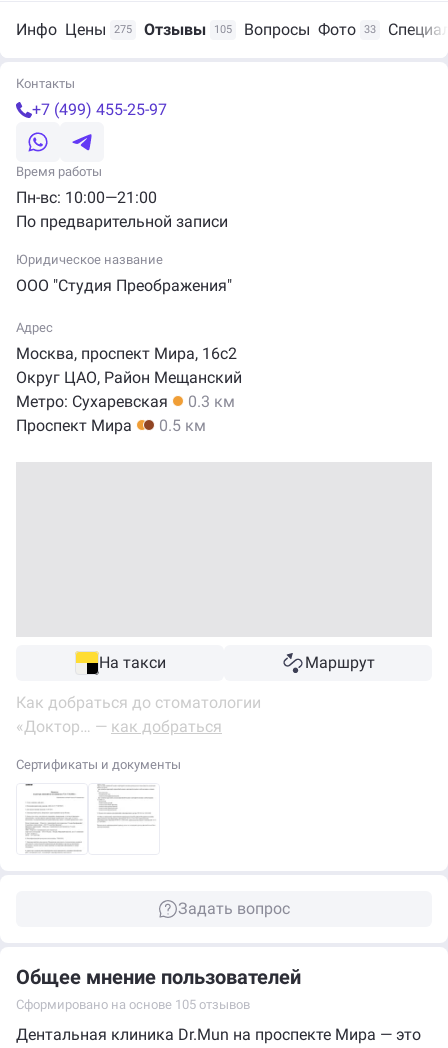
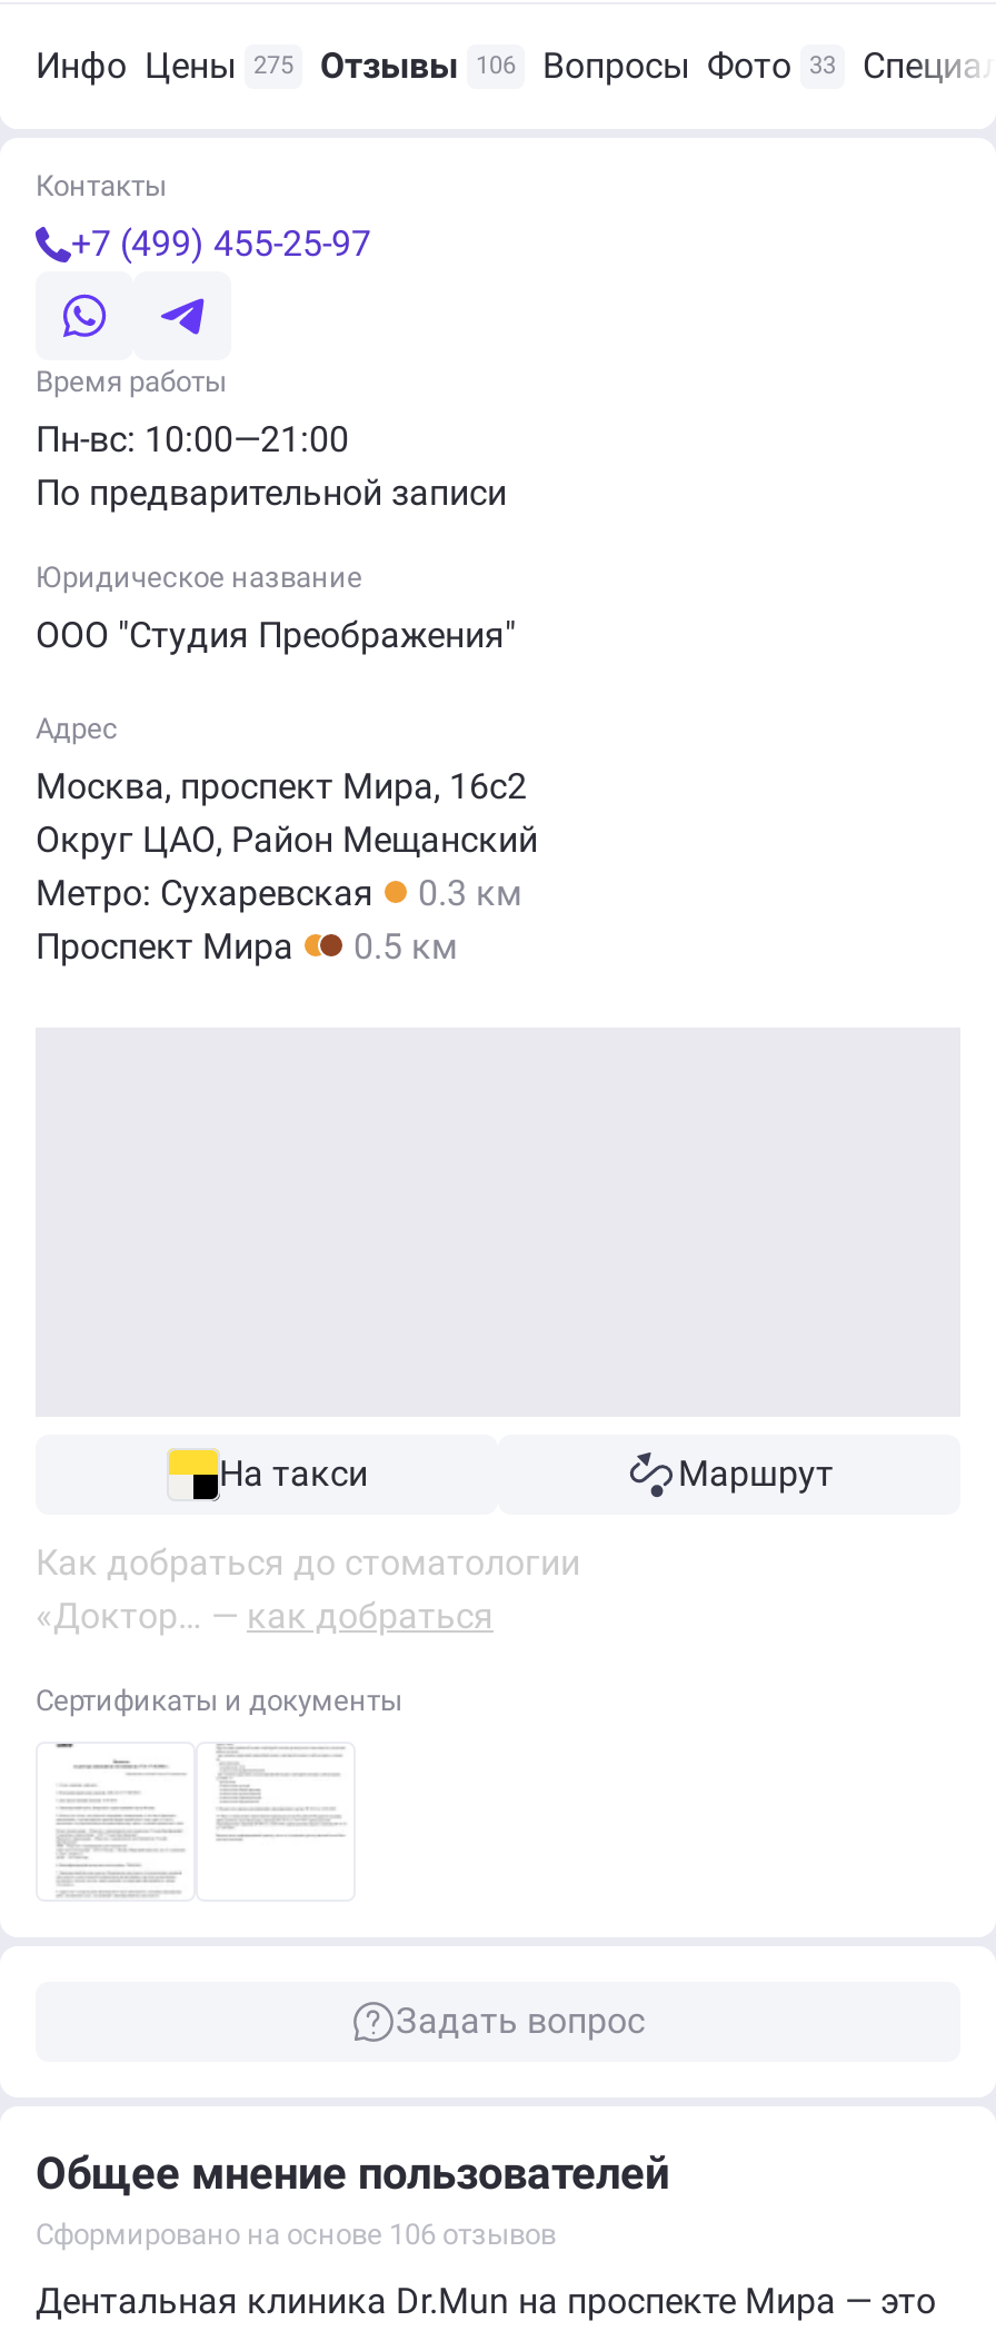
- 105
+ 106

- Сформировано на основе 105 отзывов
+ Сформировано на основе 106 отзывов
